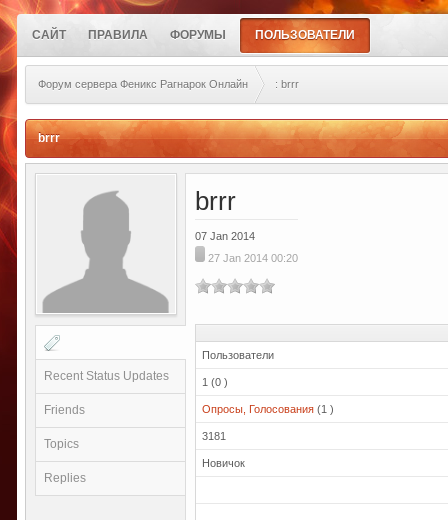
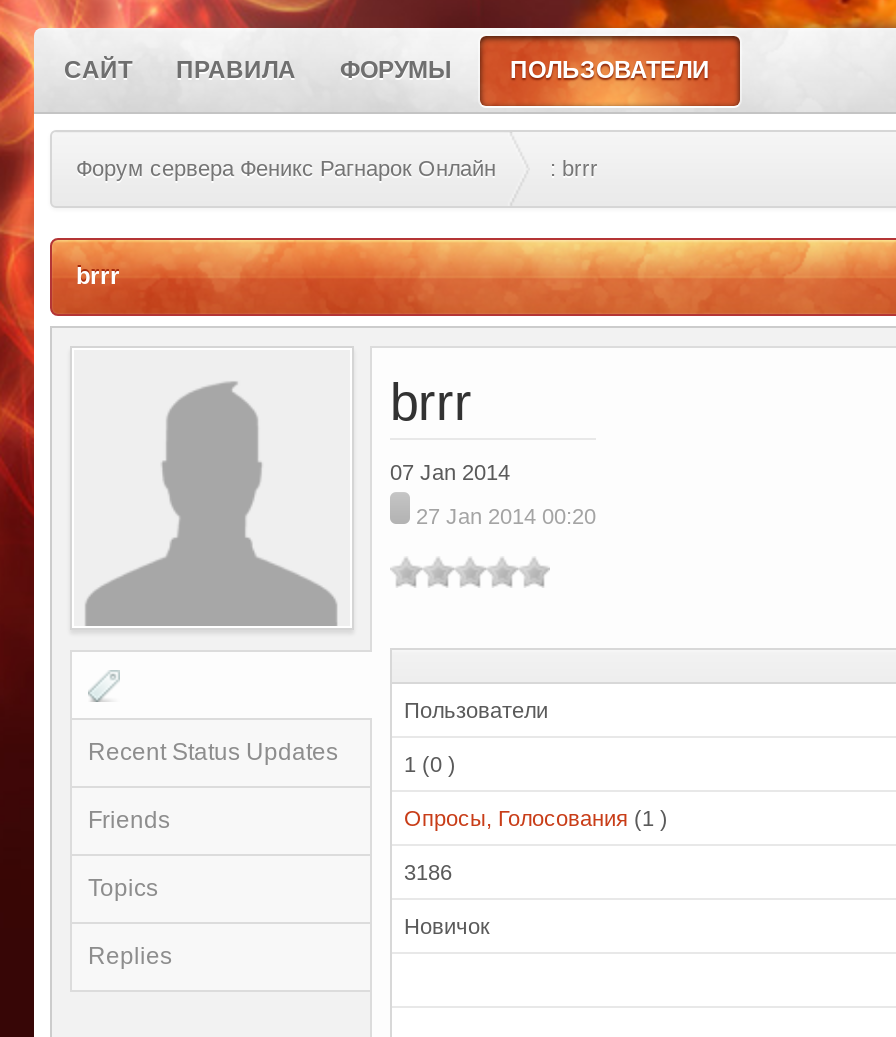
- 3181
+ 3186
